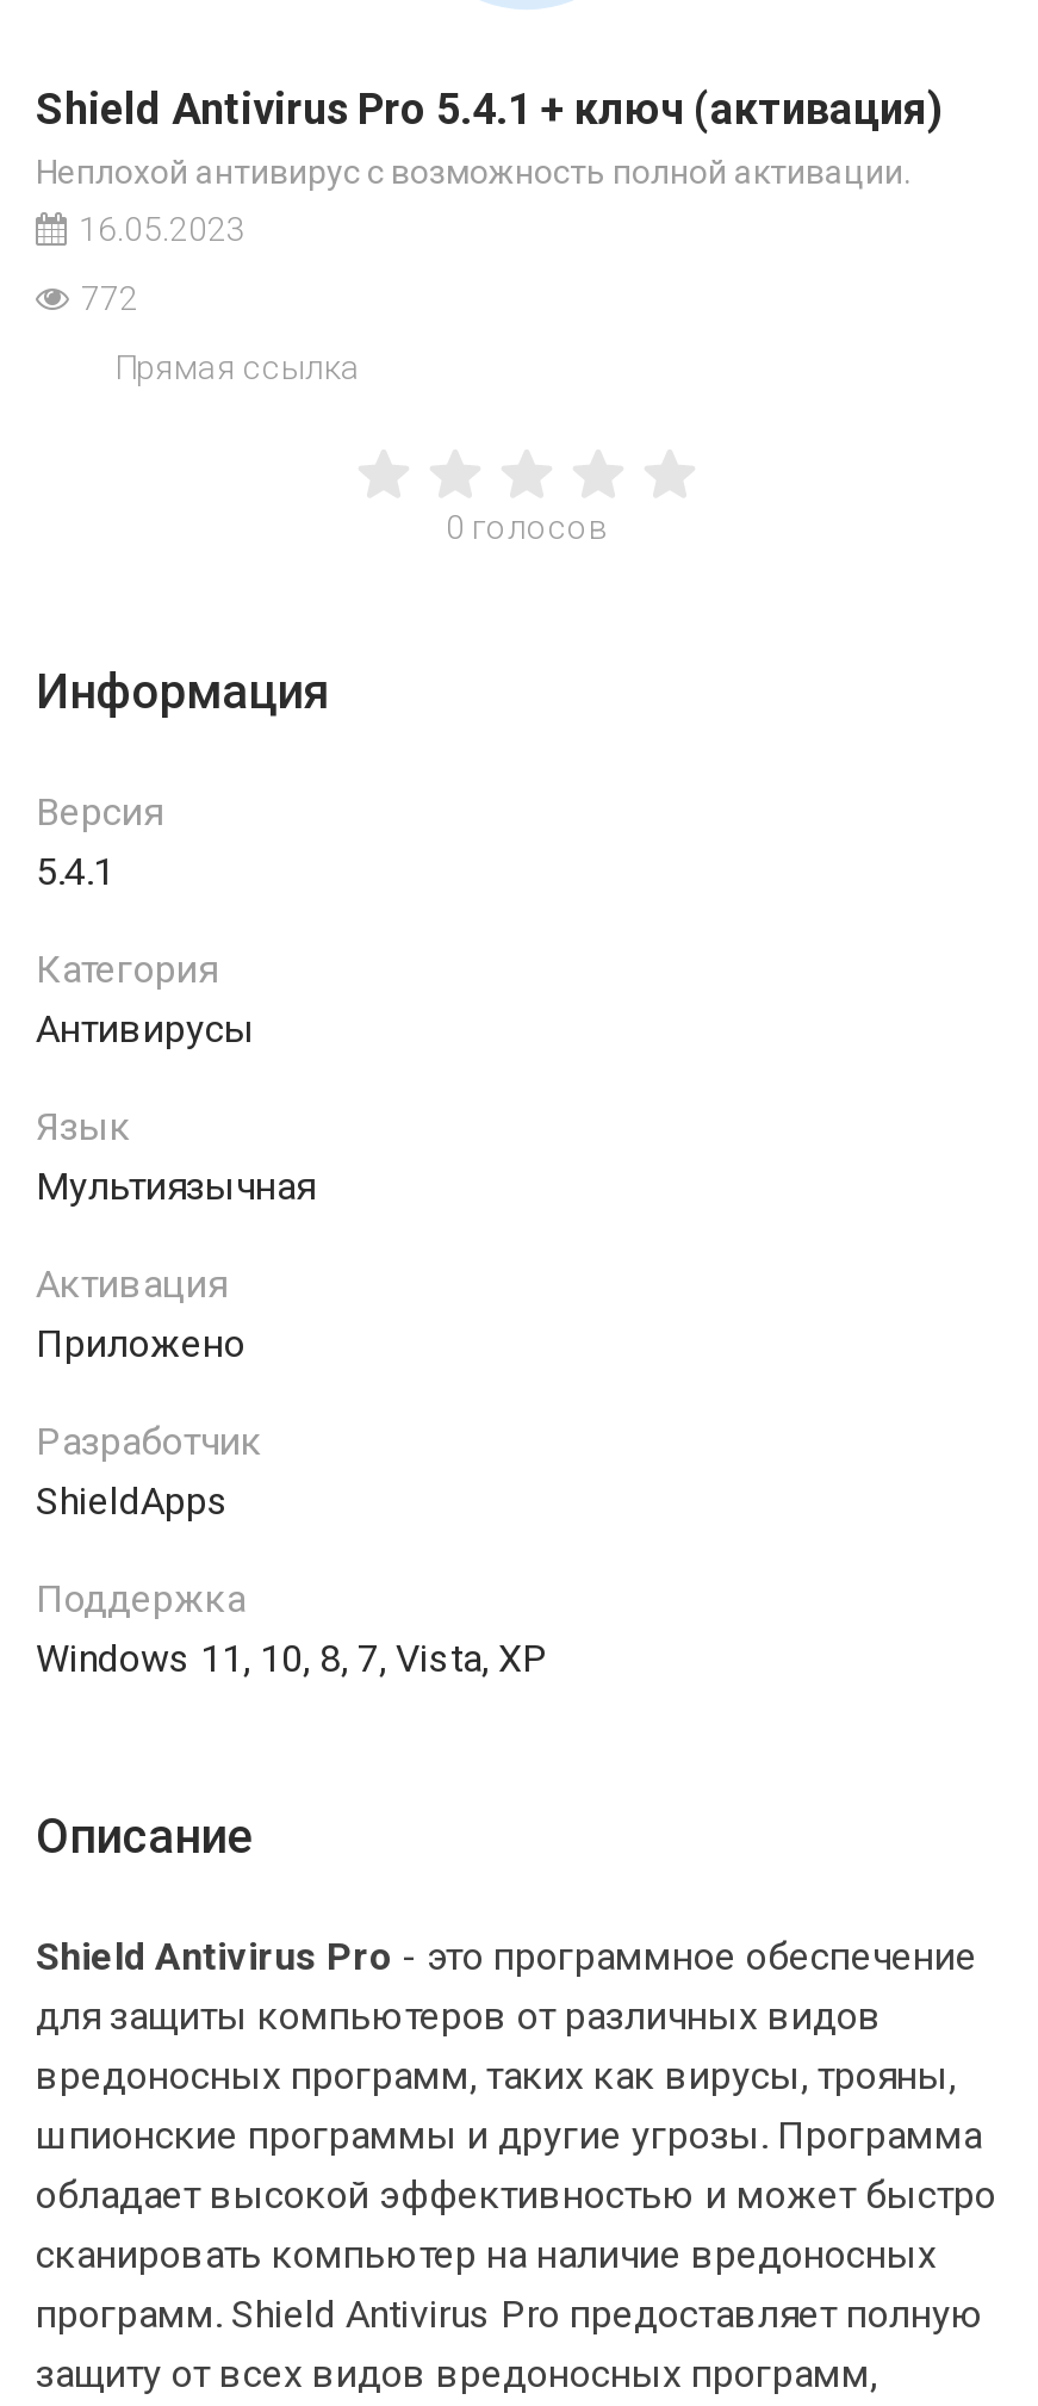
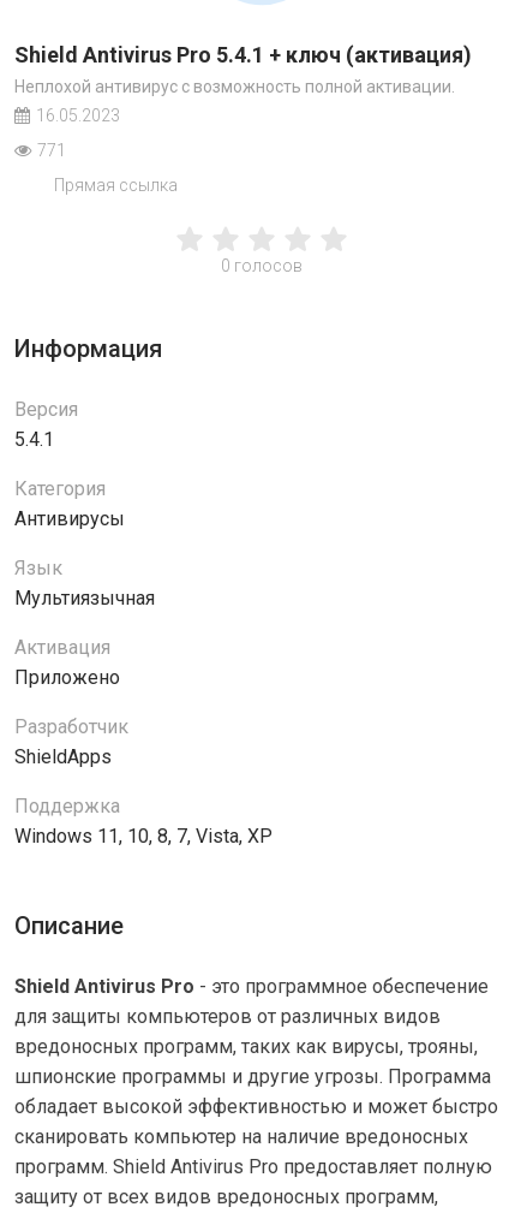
- 772
+ 771
